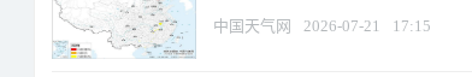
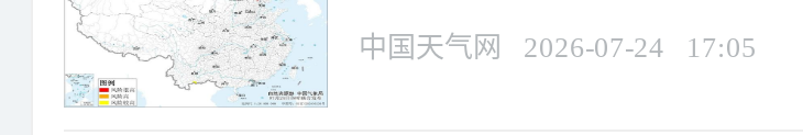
- 2026-07-21
- 17:15
+ 2026-07-24
+ 17:05
